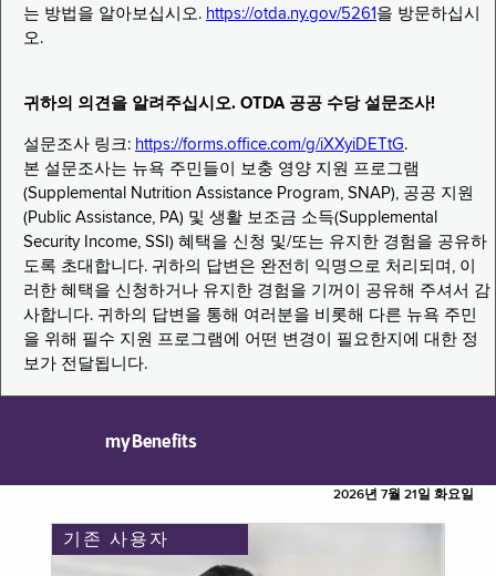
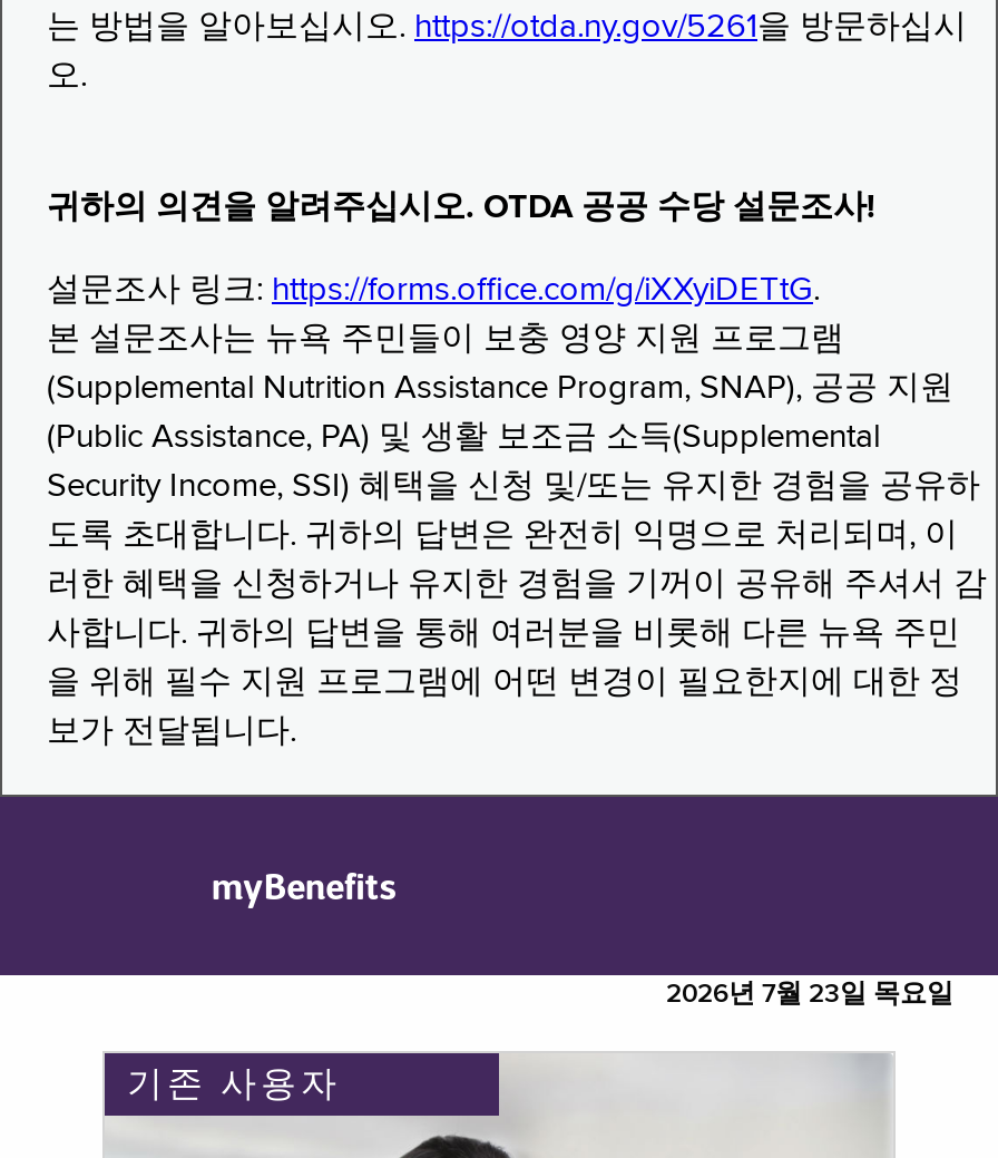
- 2026년 7월 21일 화요일
+ 2026년 7월 23일 목요일
